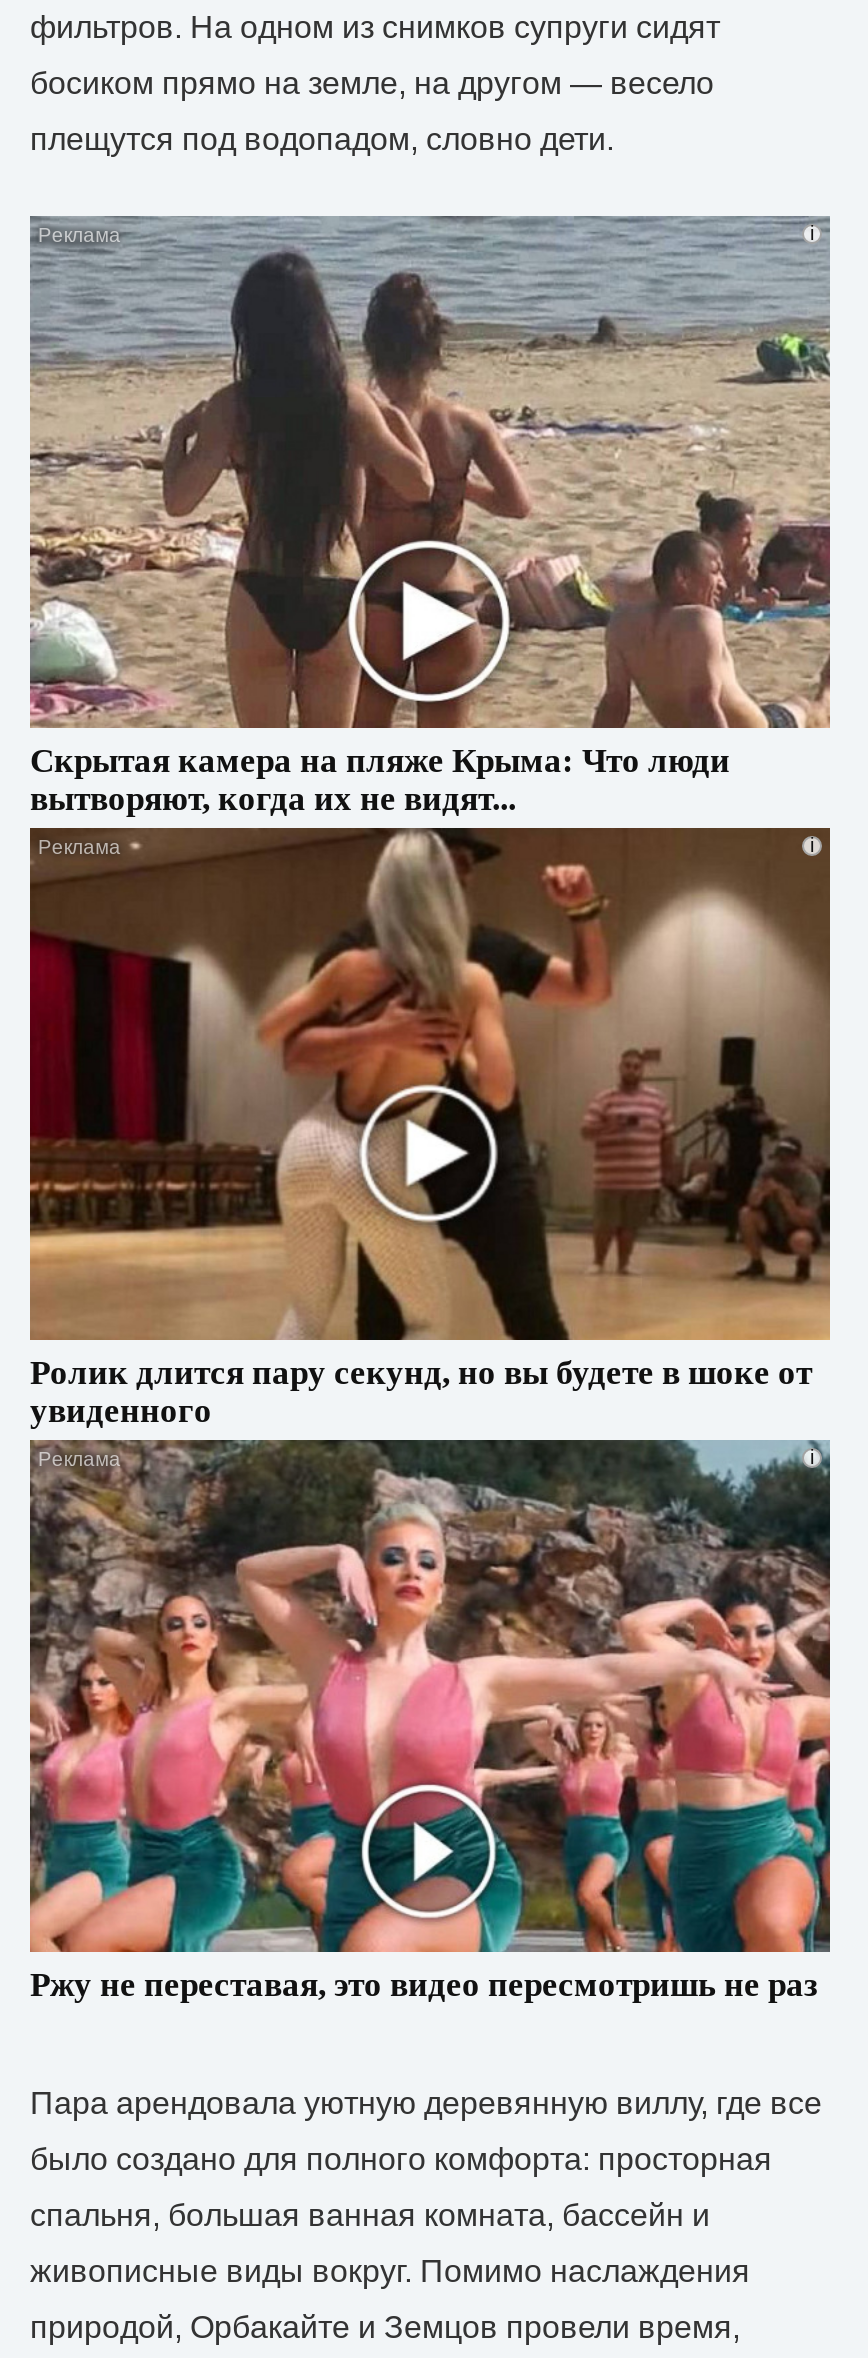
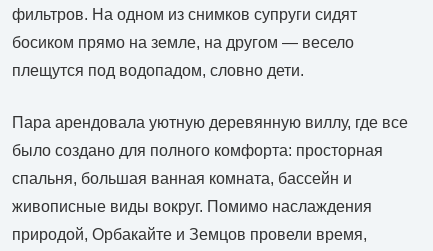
- [image]
- Скрытая камера на пляже Крыма: Что люди
- вытворяют, когда их не видят...

- [image]
- Ролик длится пару секунд, но вы будете в шоке от
- увиденного

- [image]
- Ржу не переставая, это видео пересмотришь не раз
